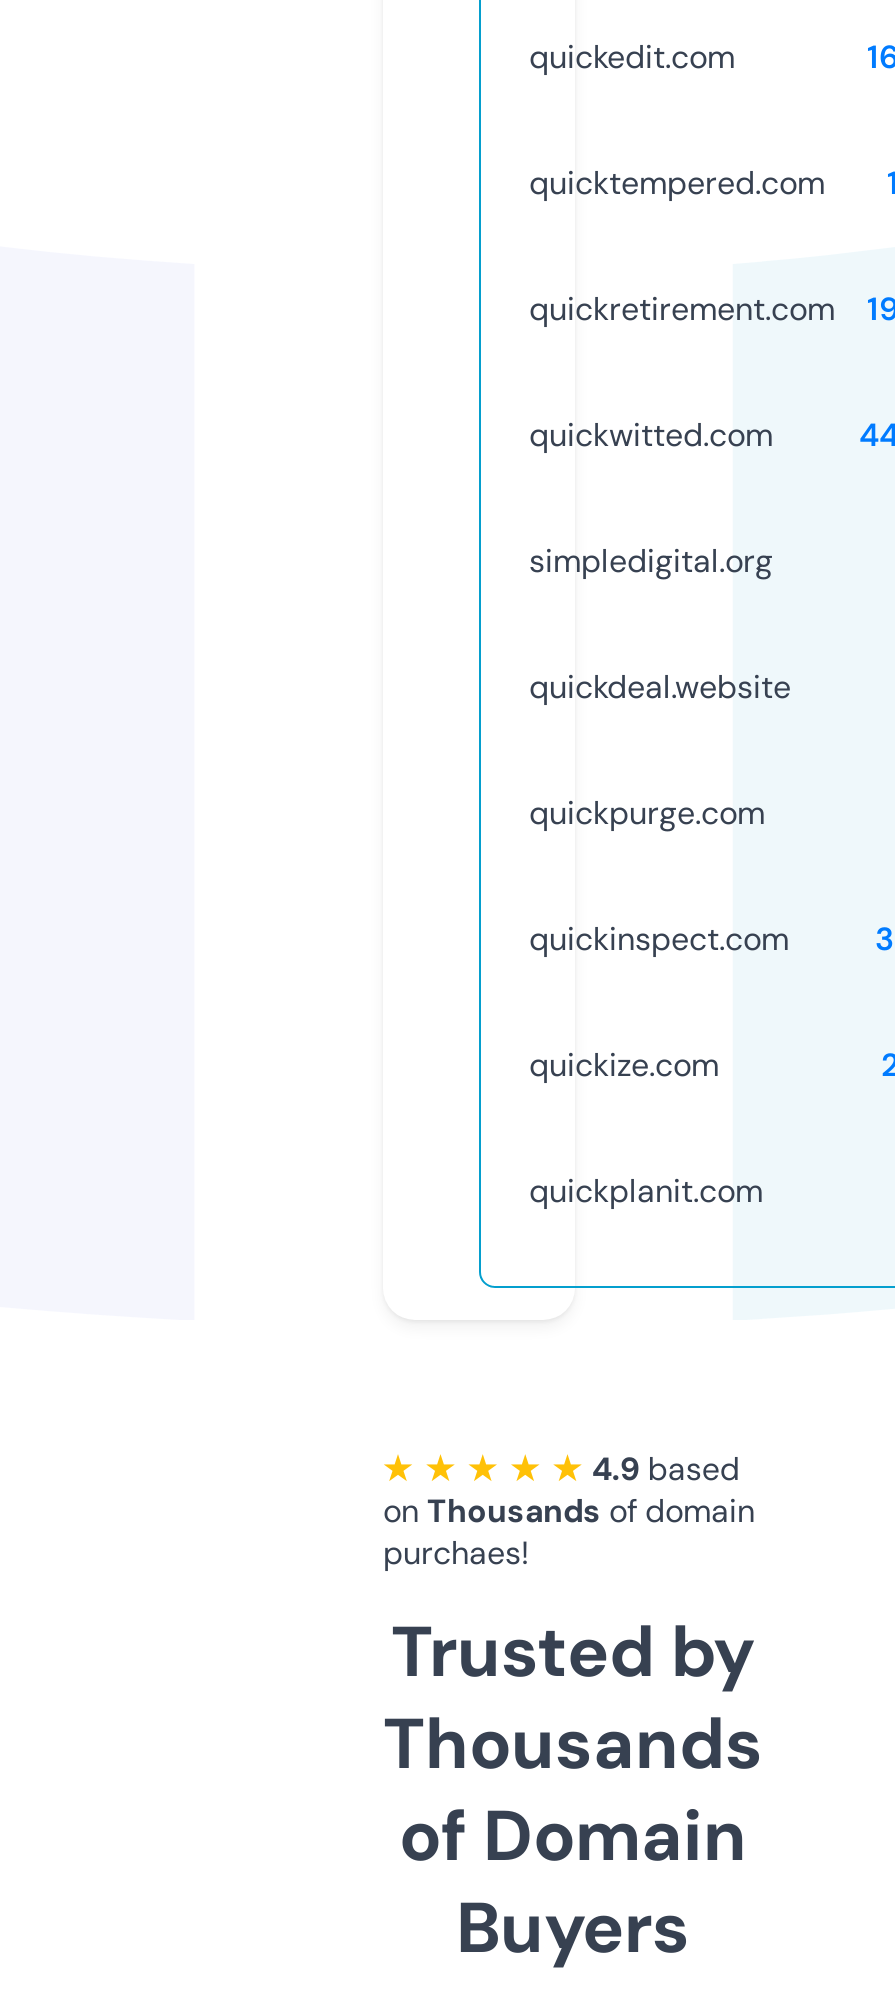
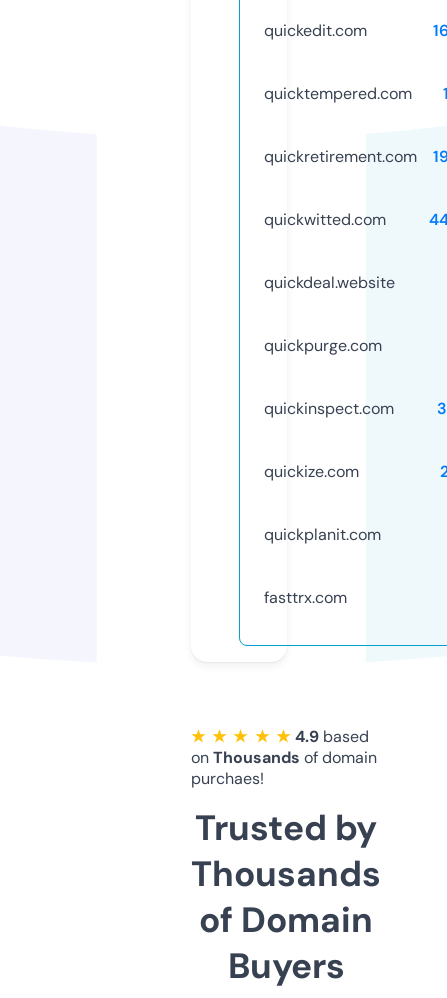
- simpledigital.org

moved up: quickdeal.website | quickpurge.com | quickinspect.com | quickize.com | quickplanit.com

+ fasttrx.com
